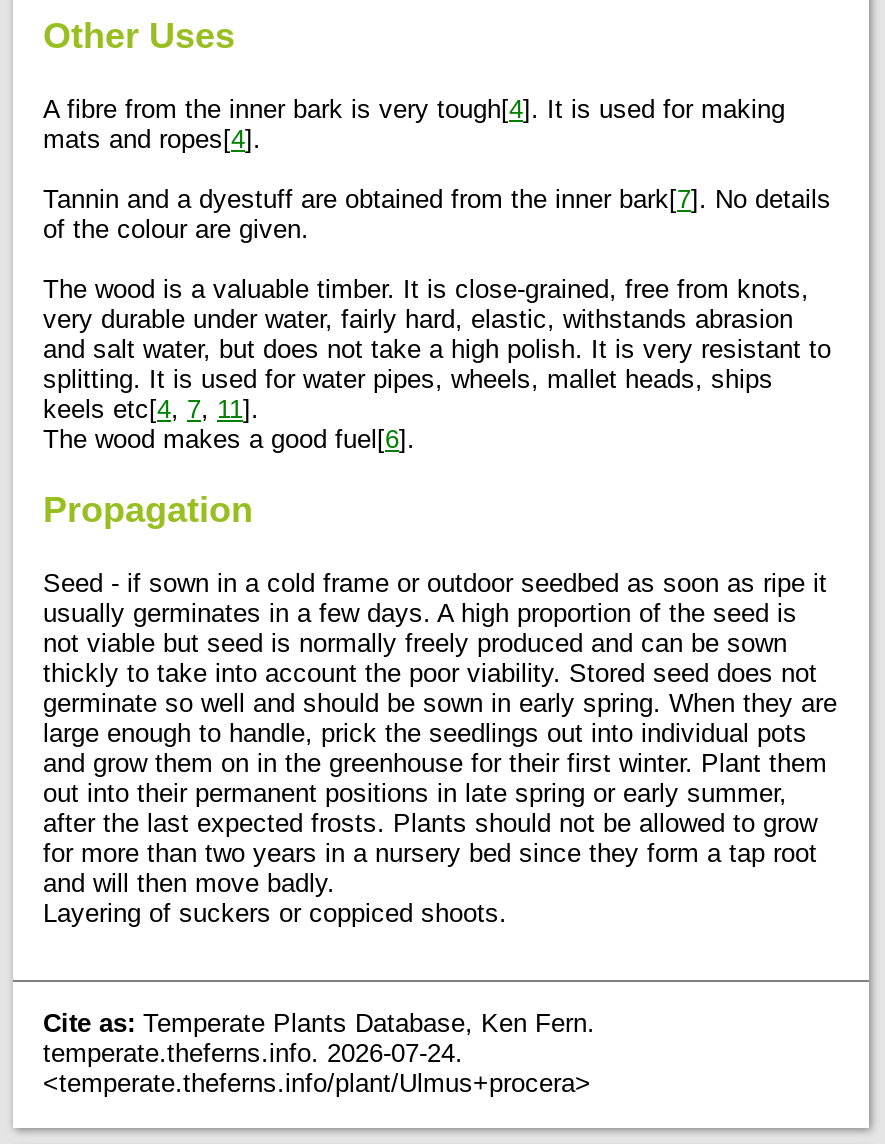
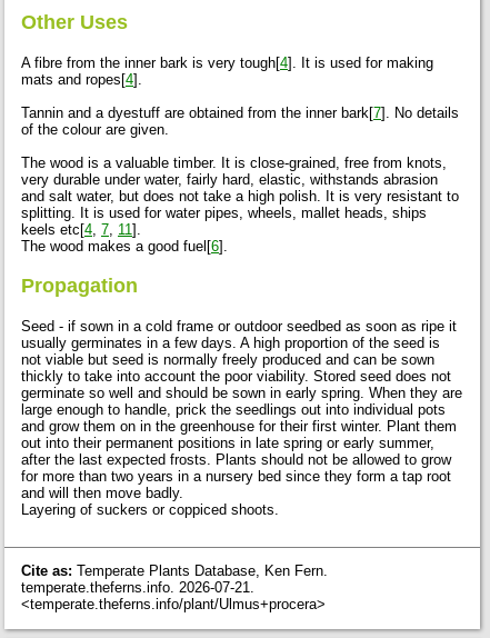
- temperate.theferns.info. 2026-07-24.
+ temperate.theferns.info. 2026-07-21.
